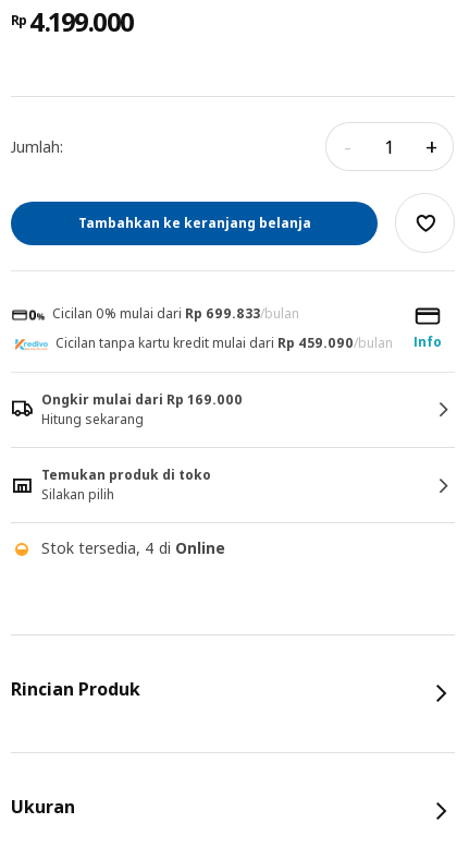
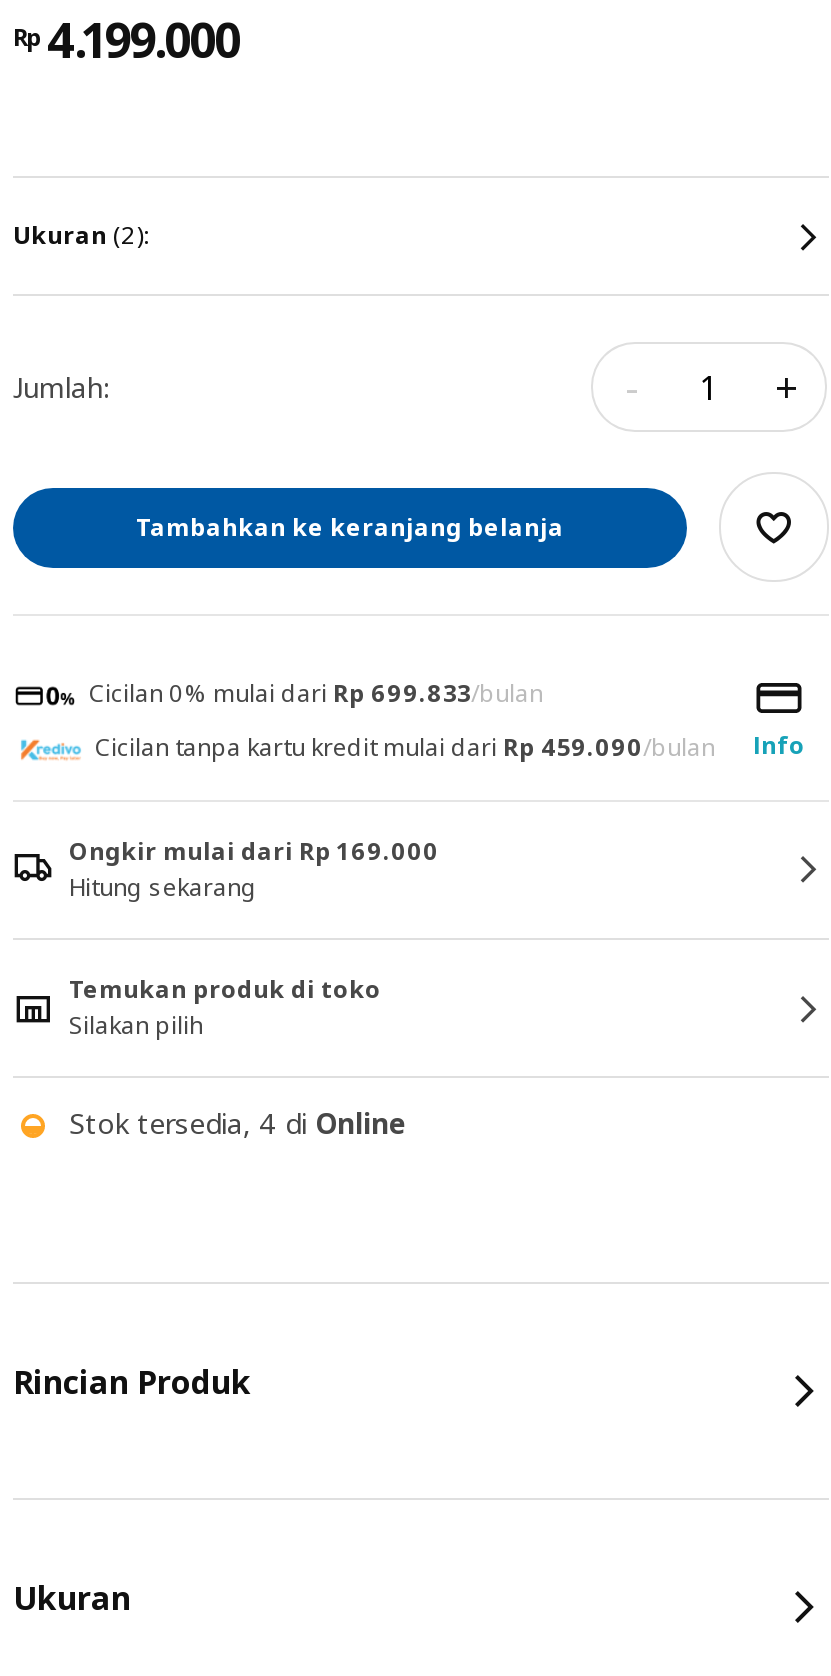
+ ukuran (2):
